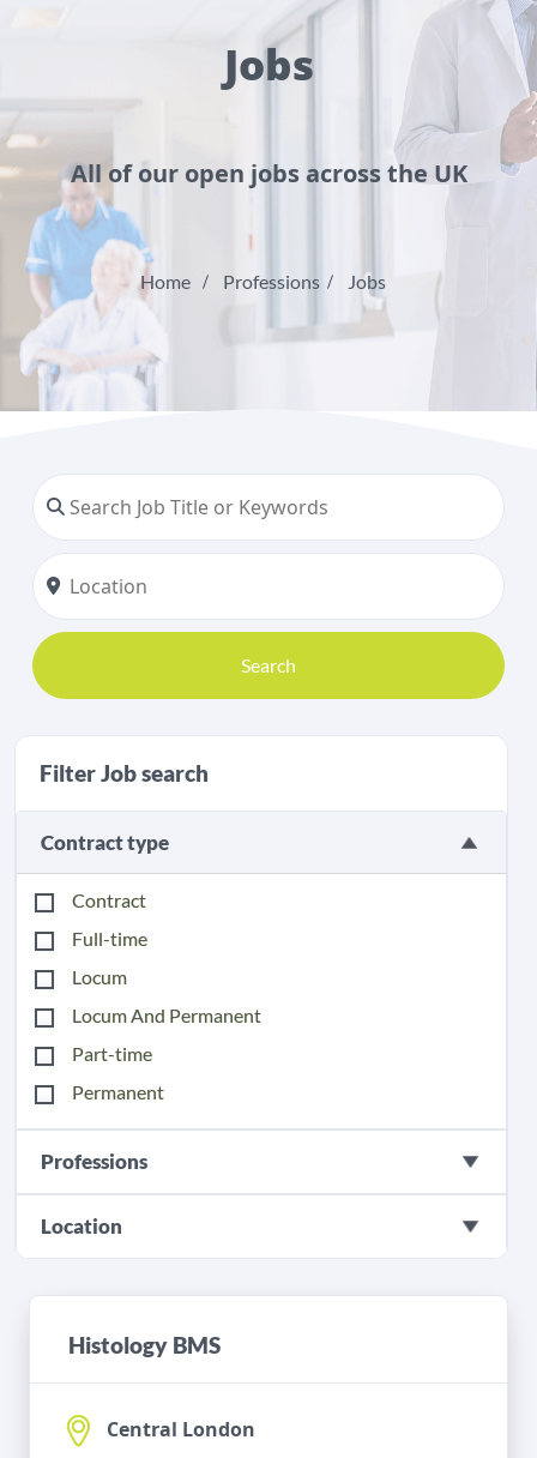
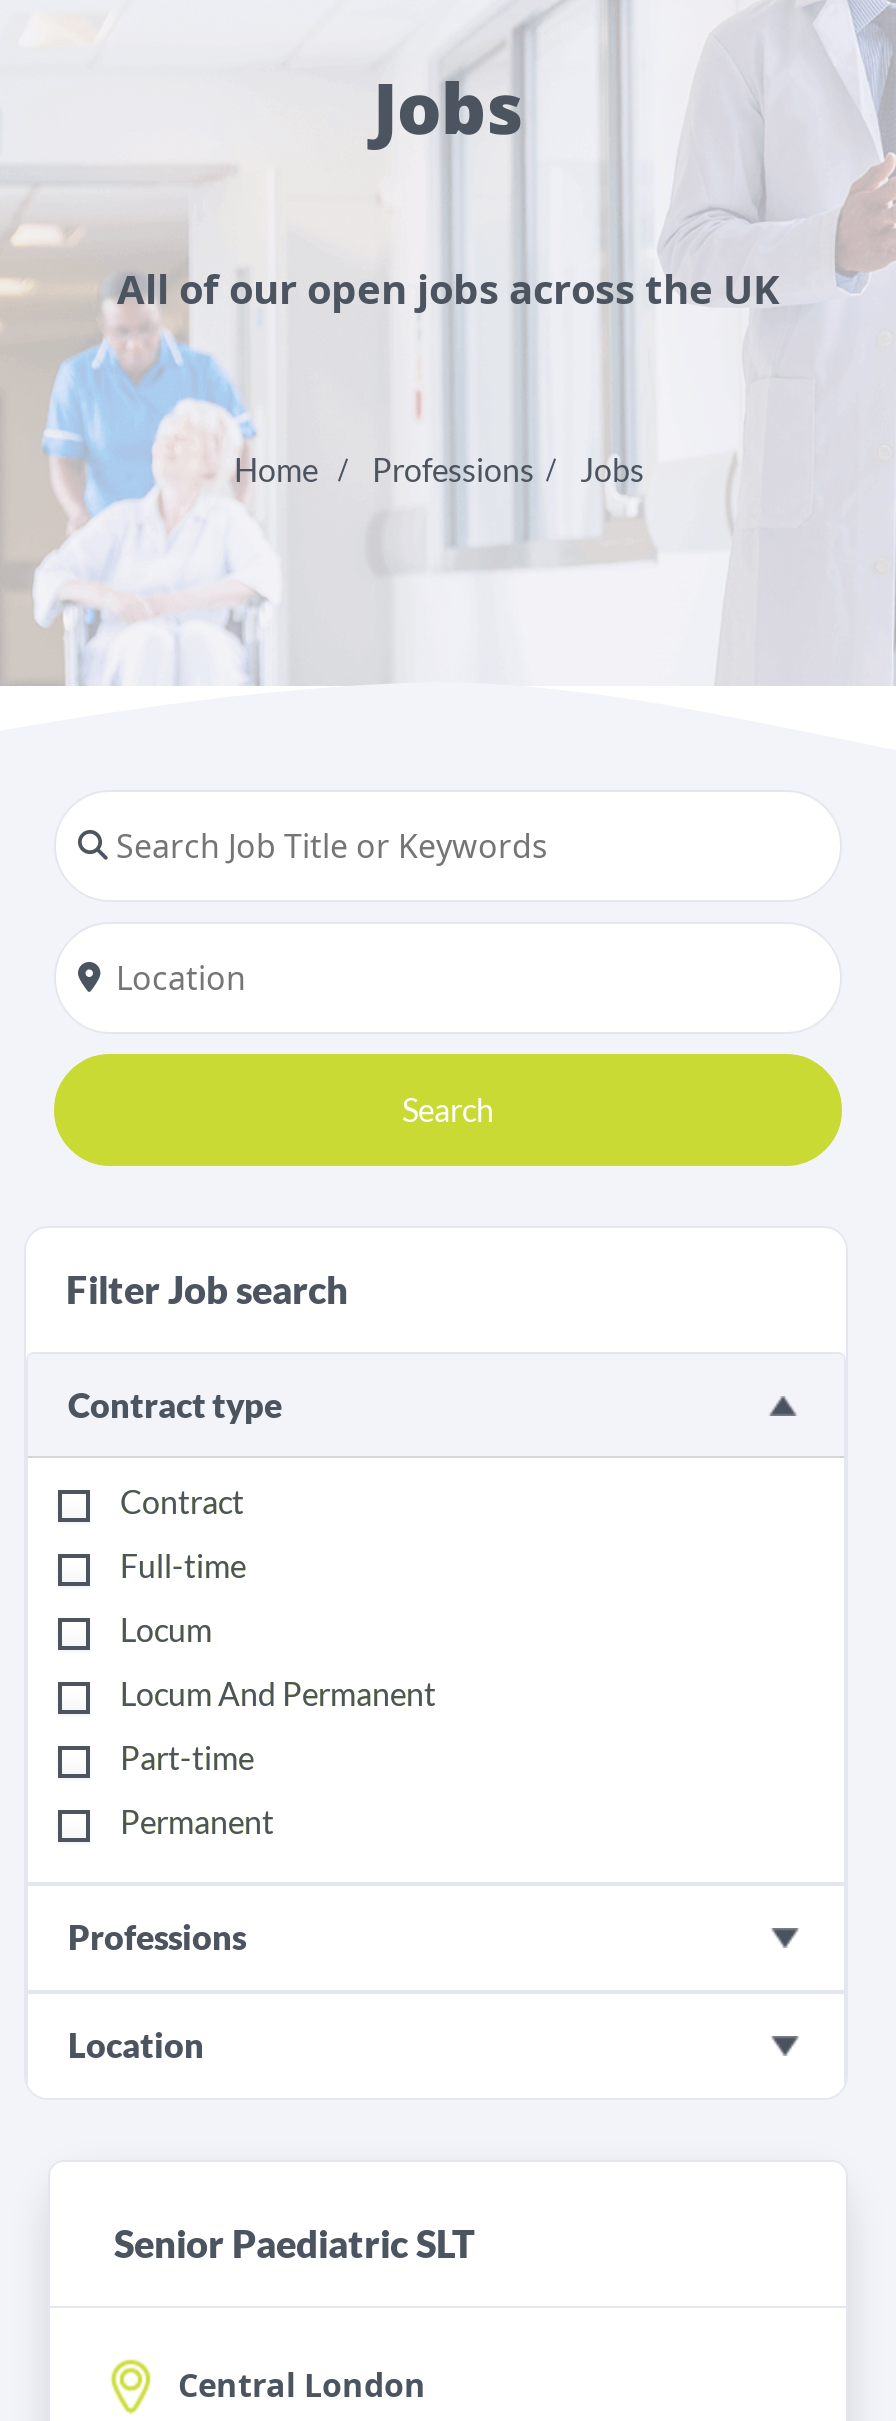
- Histology BMS
+ Senior Paediatric SLT
